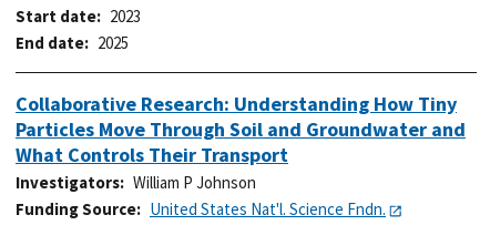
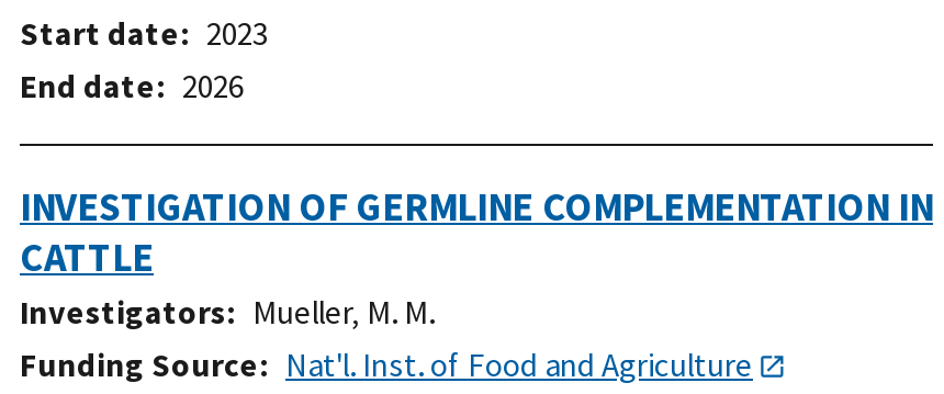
- End date 2025
+ End date 2026

- Collaborative Research: Understanding How Tiny
- Particles Move Through Soil and Groundwater and
- What Controls Their Transport
+ INVESTIGATION OF GERMLINE COMPLEMENTATION IN
+ CATTLE

- William P Johnson
+ Mueller, M. M.

- United States Nat'l. Science Fndn.
+ Nat'l. Inst. of Food and Agriculture
